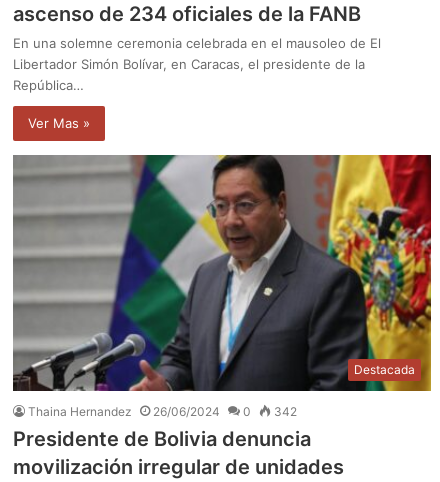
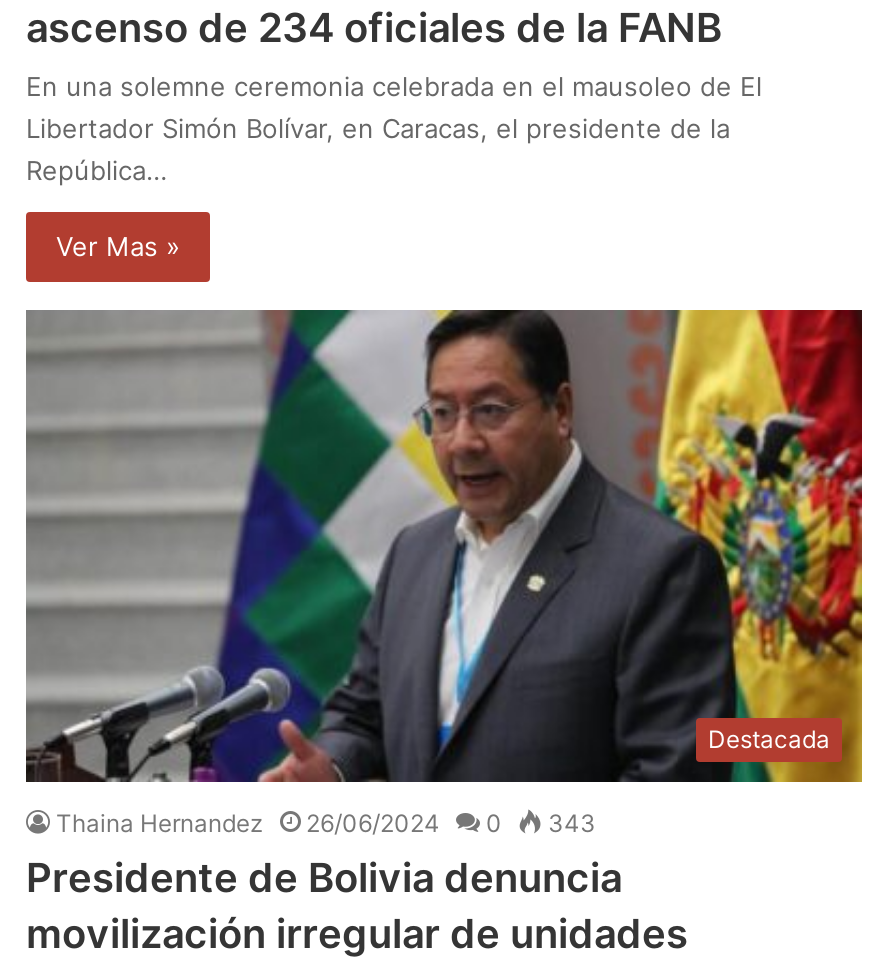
- Thaina Hernandez 26/06/2024 0 342
+ Thaina Hernandez 26/06/2024 0 343
